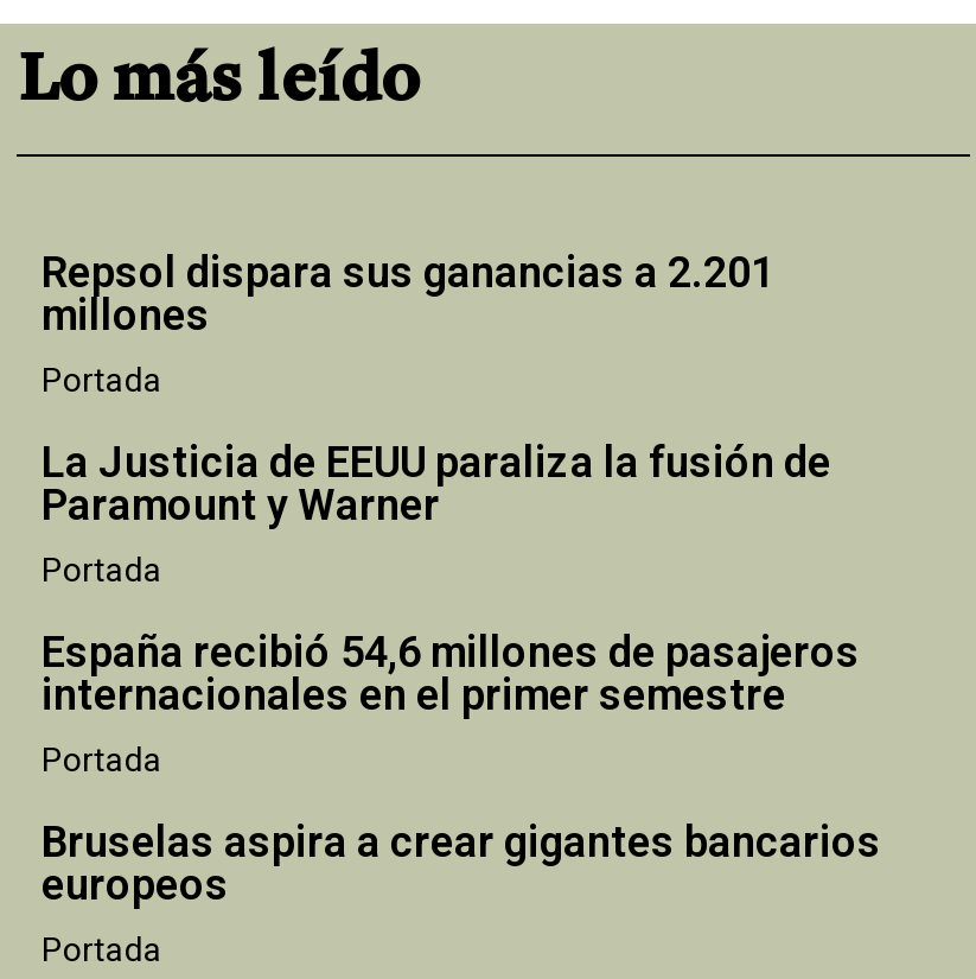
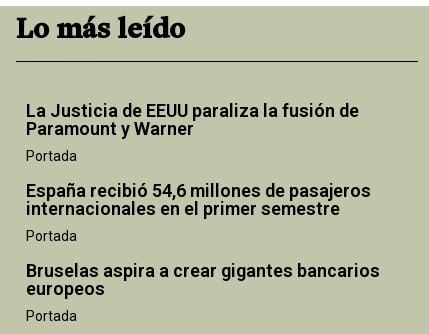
- Repsol dispara sus ganancias a 2.201
- millones
- Portada
